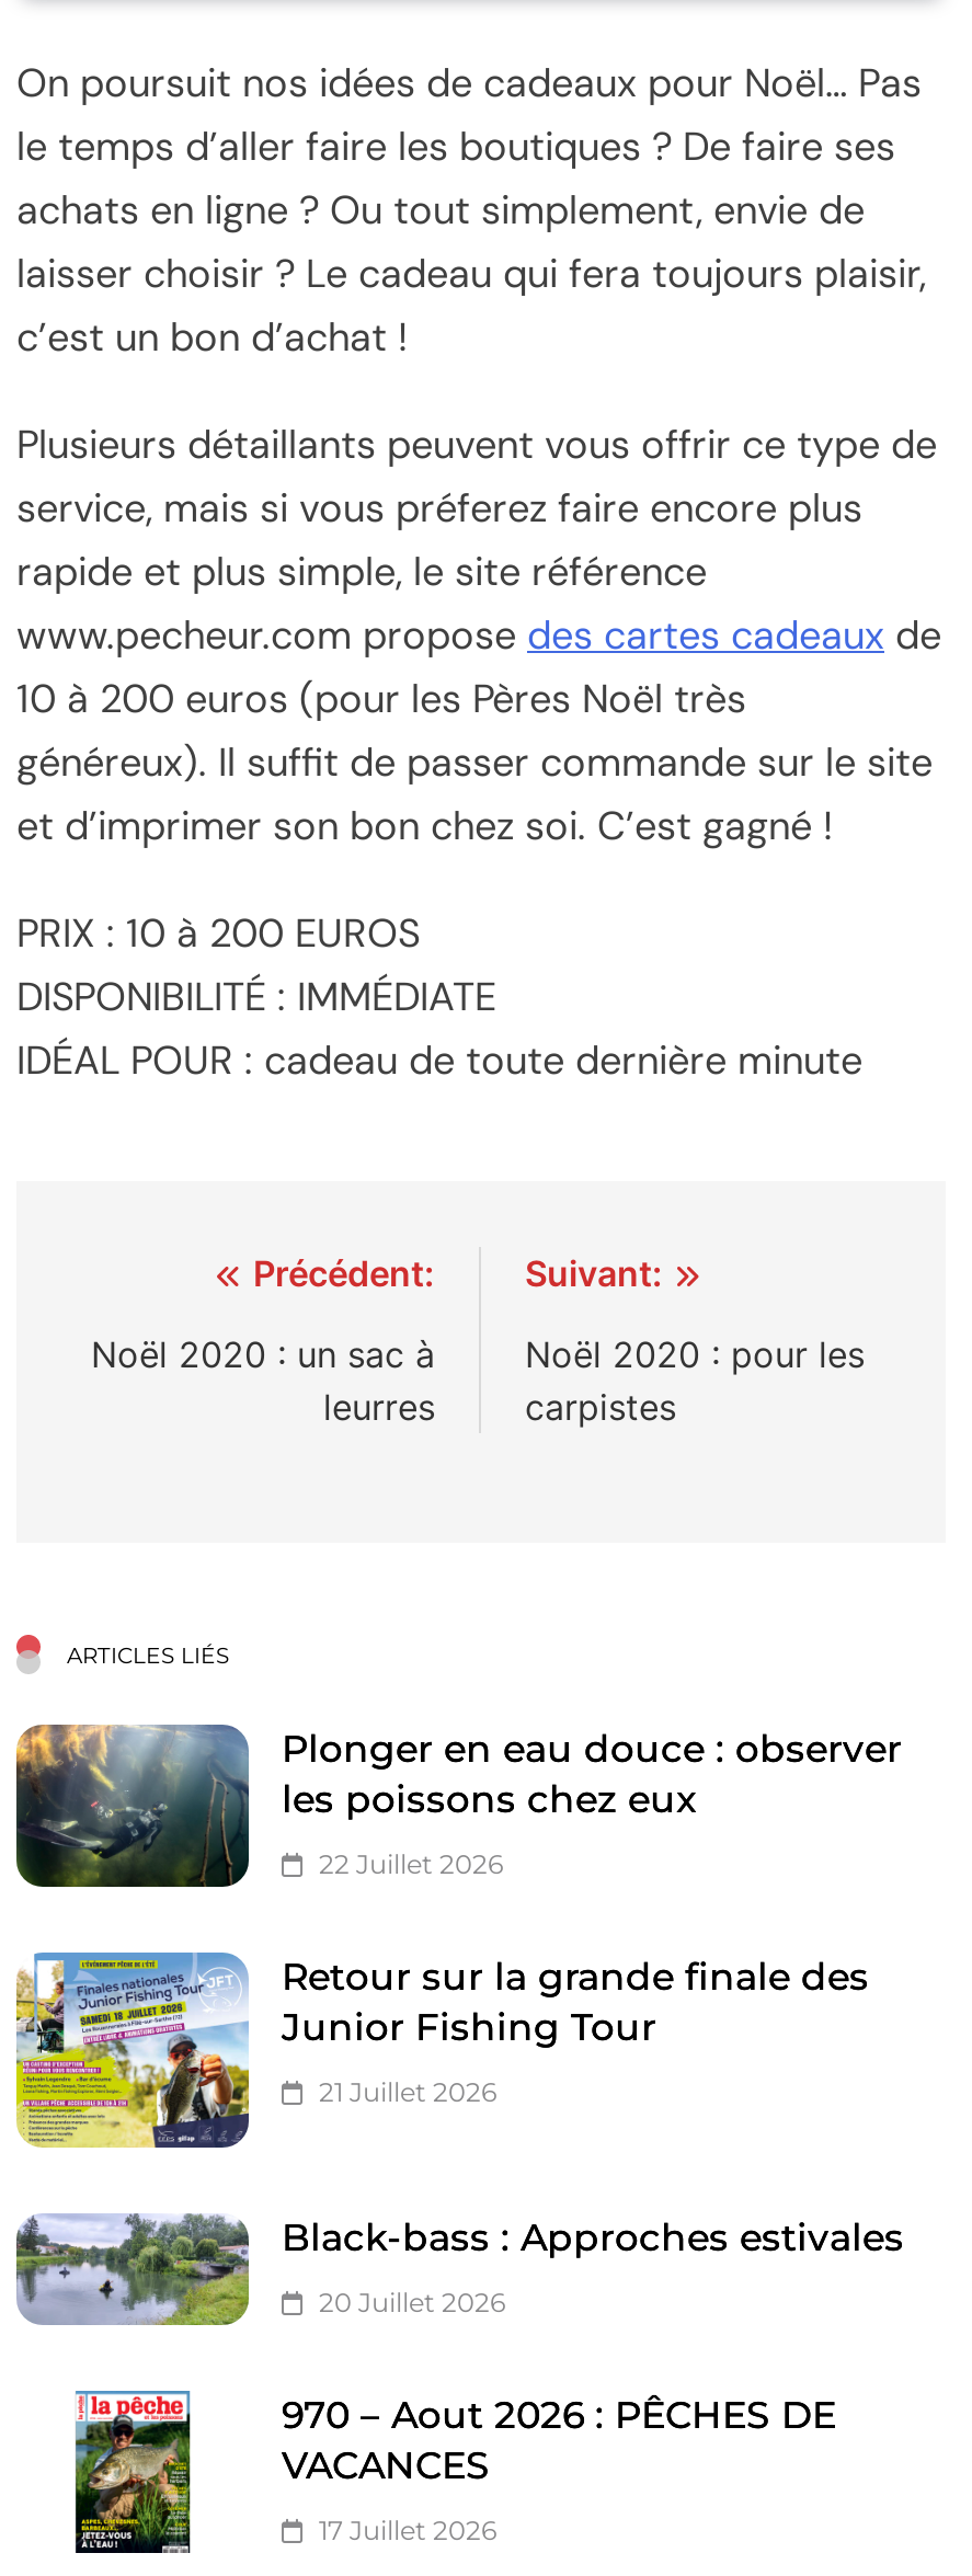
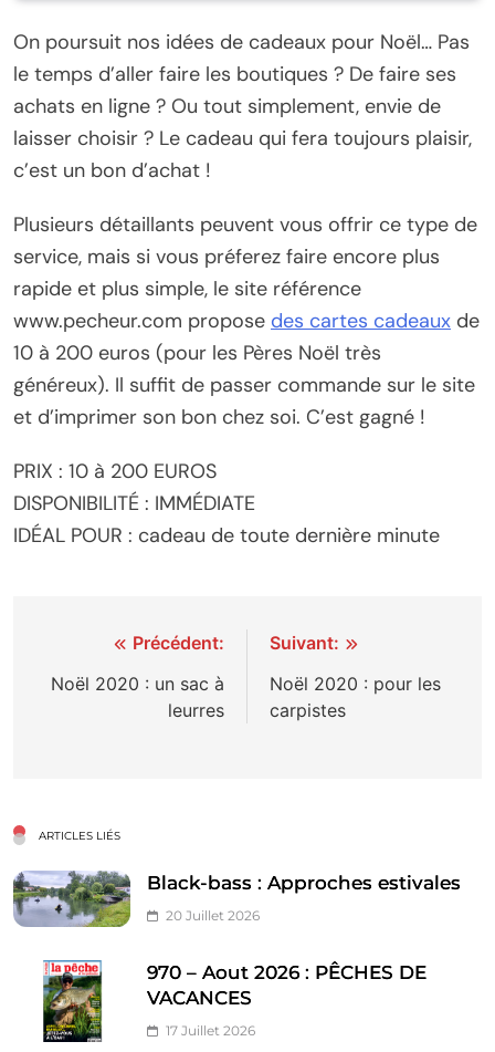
- [image]
- Plonger en eau douce : observer
- les poissons chez eux
- 22 Juillet 2026
- Retour sur la grande finale des
- Junior Fishing Tour
- 21 Juillet 2026

- [image]
